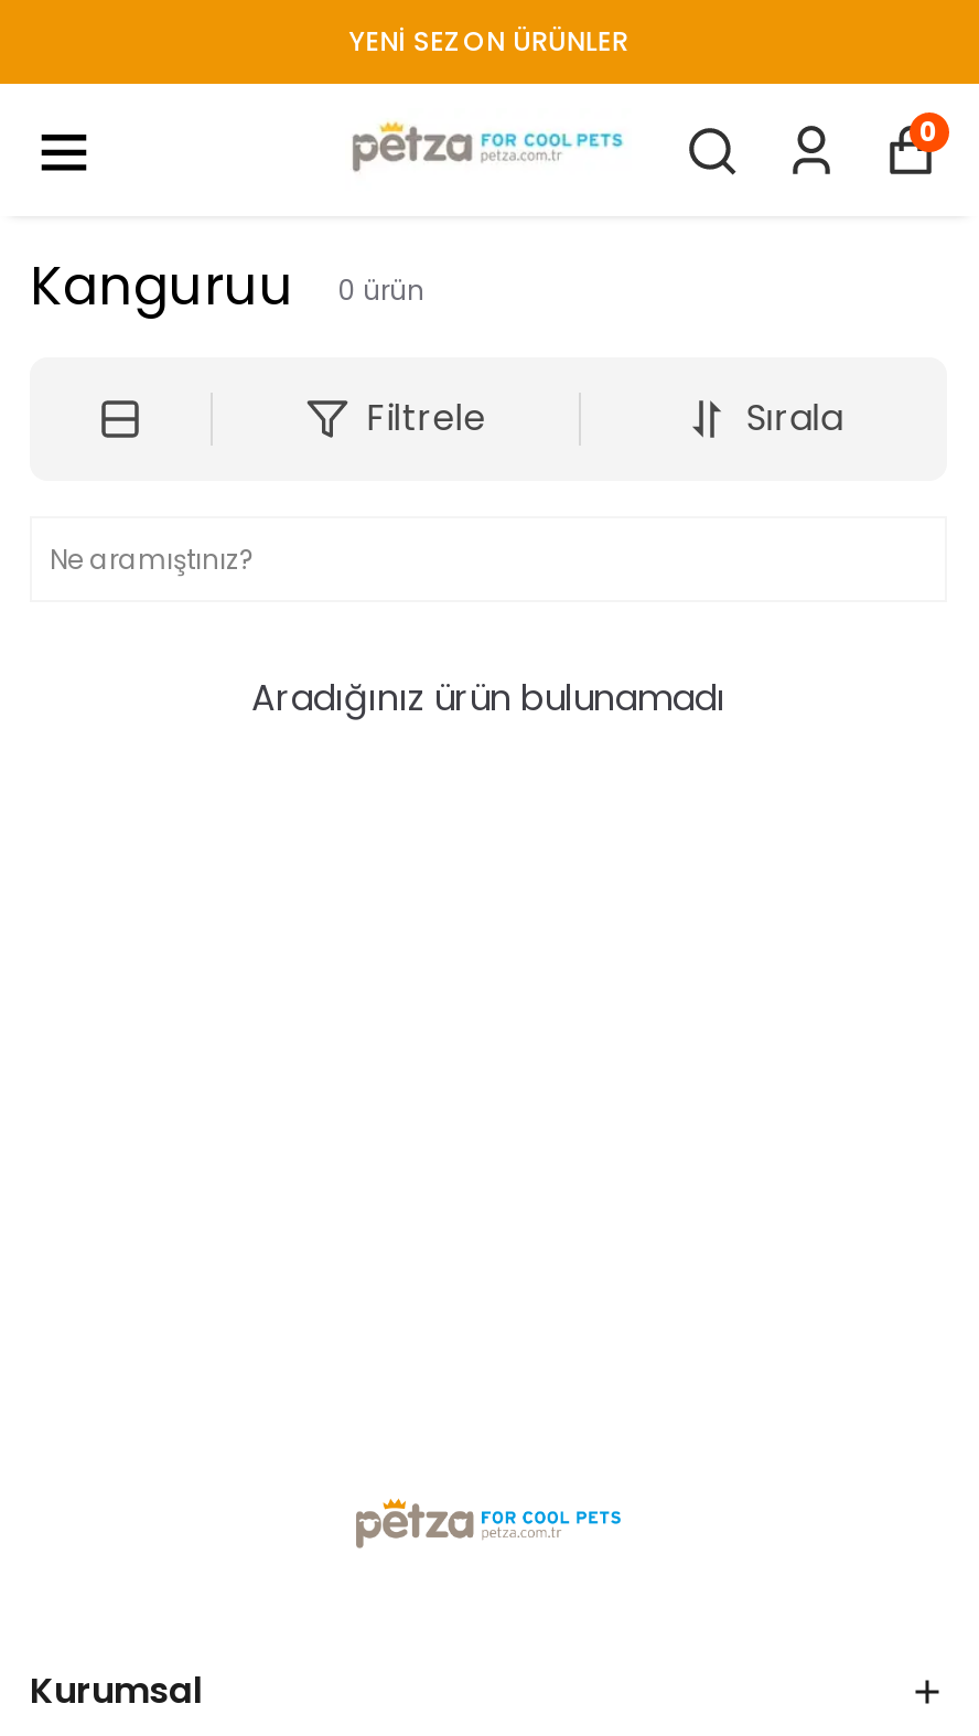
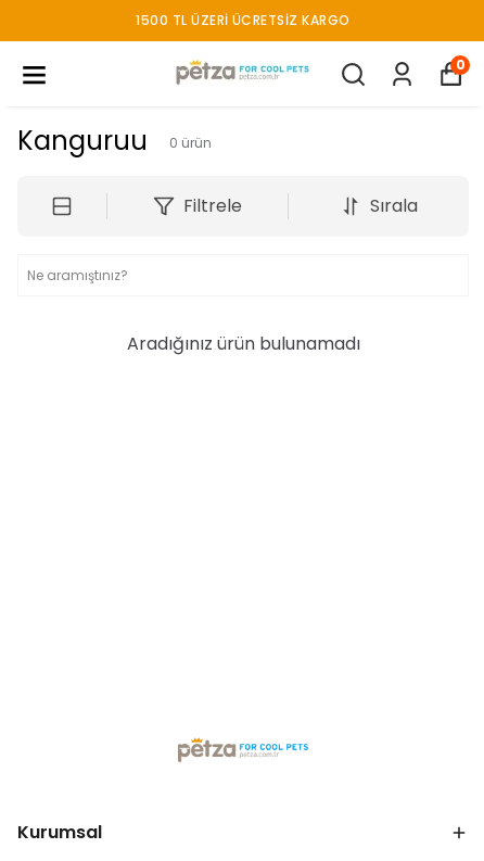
- YENI SEZON ÜRÜNLER
+ 1500 TL ÜZERI ÜCRETSIZ KARGO
